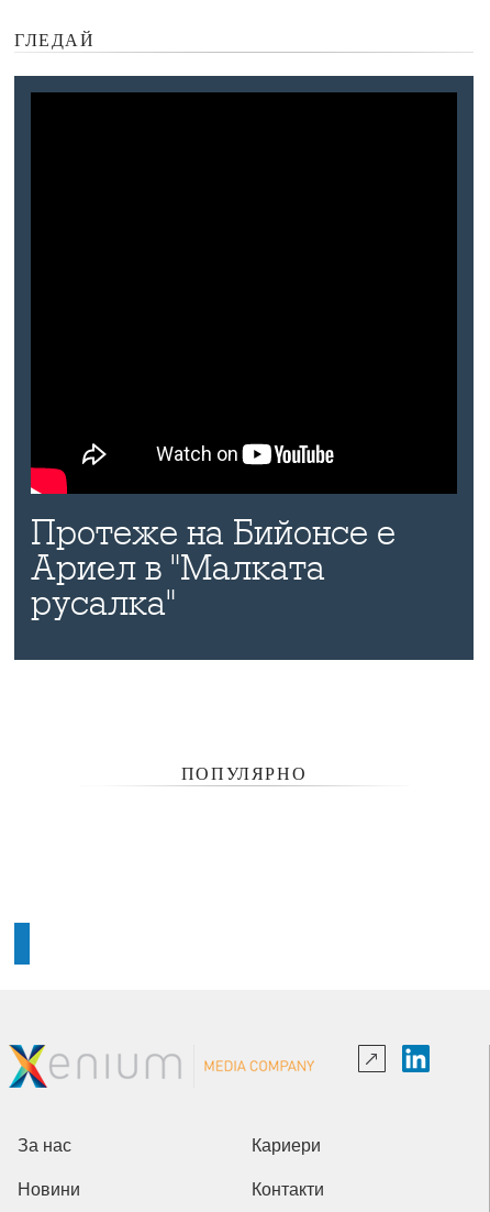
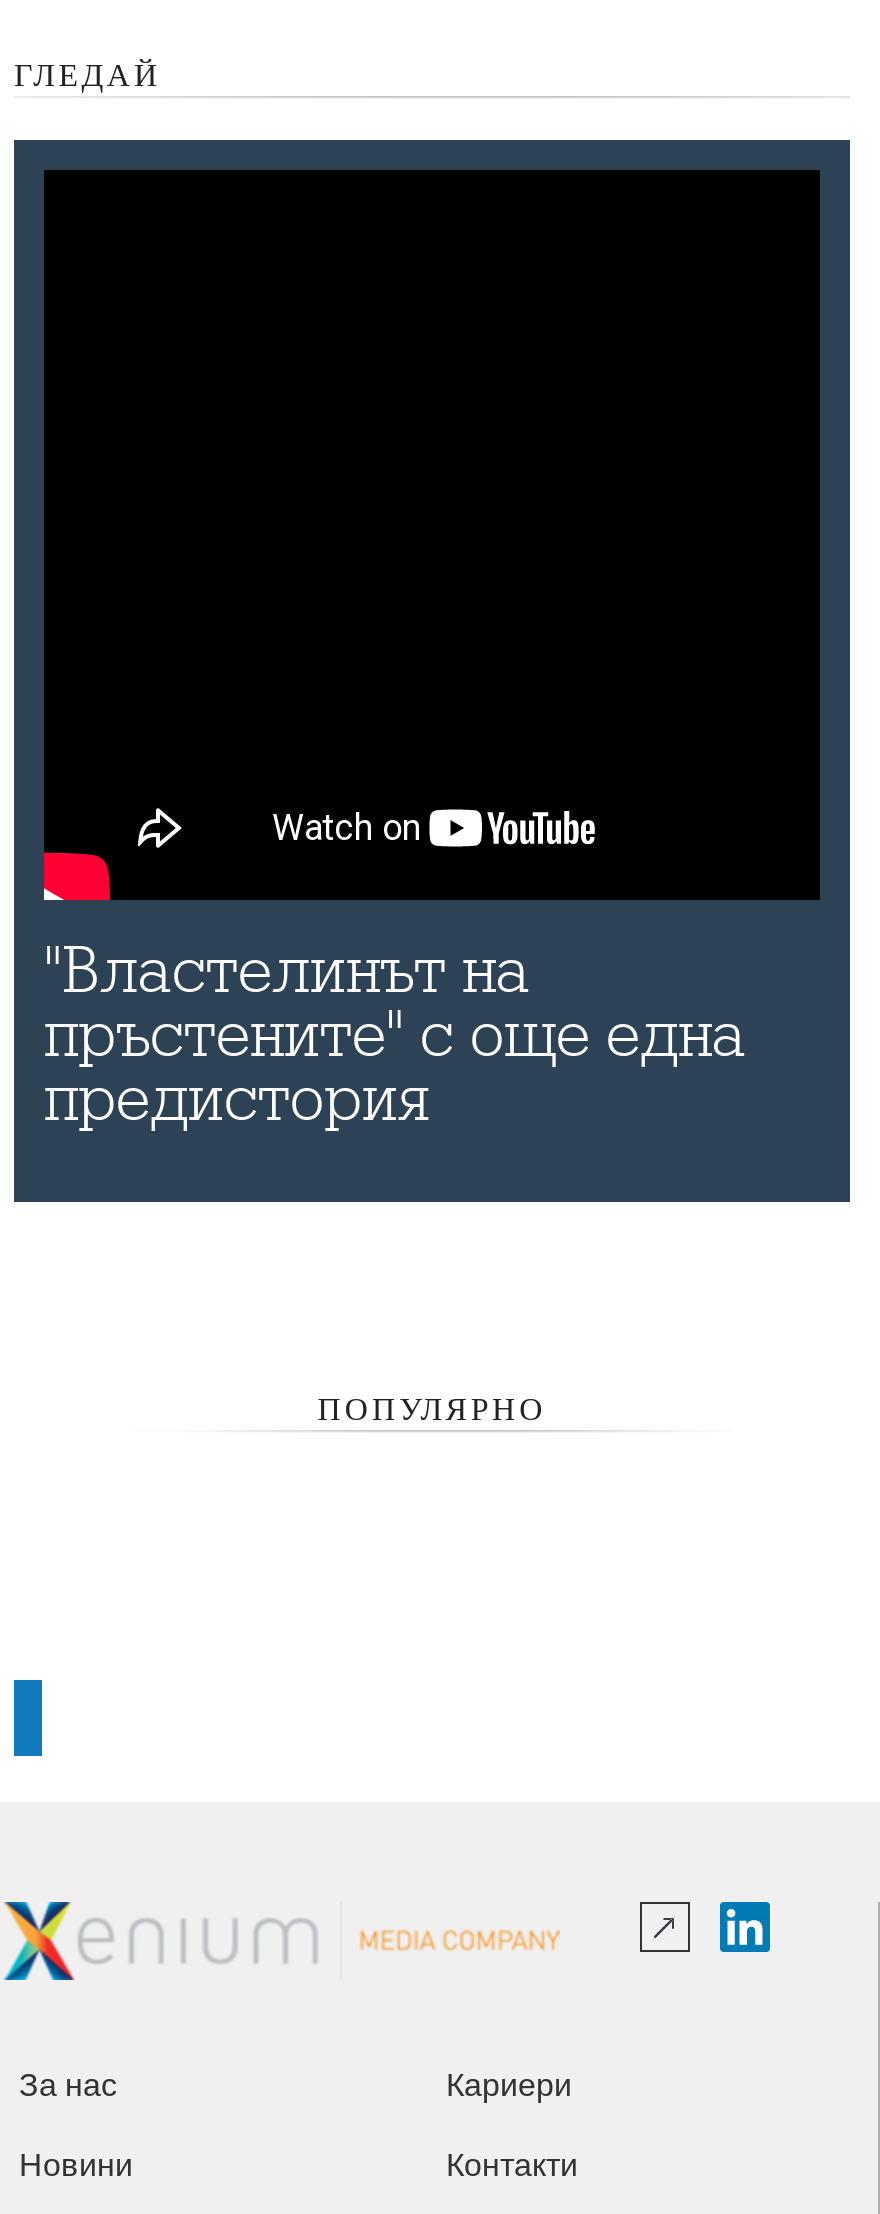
- Протеже на Бийонсе е
- Ариел в "Малката
- русалка"
+ "Властелинът на
+ пръстените" с още една
+ предистория
